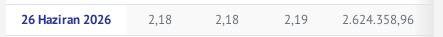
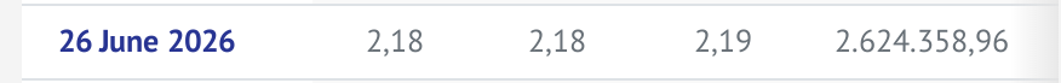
- 26 Haziran 2026
+ 26 June 2026
